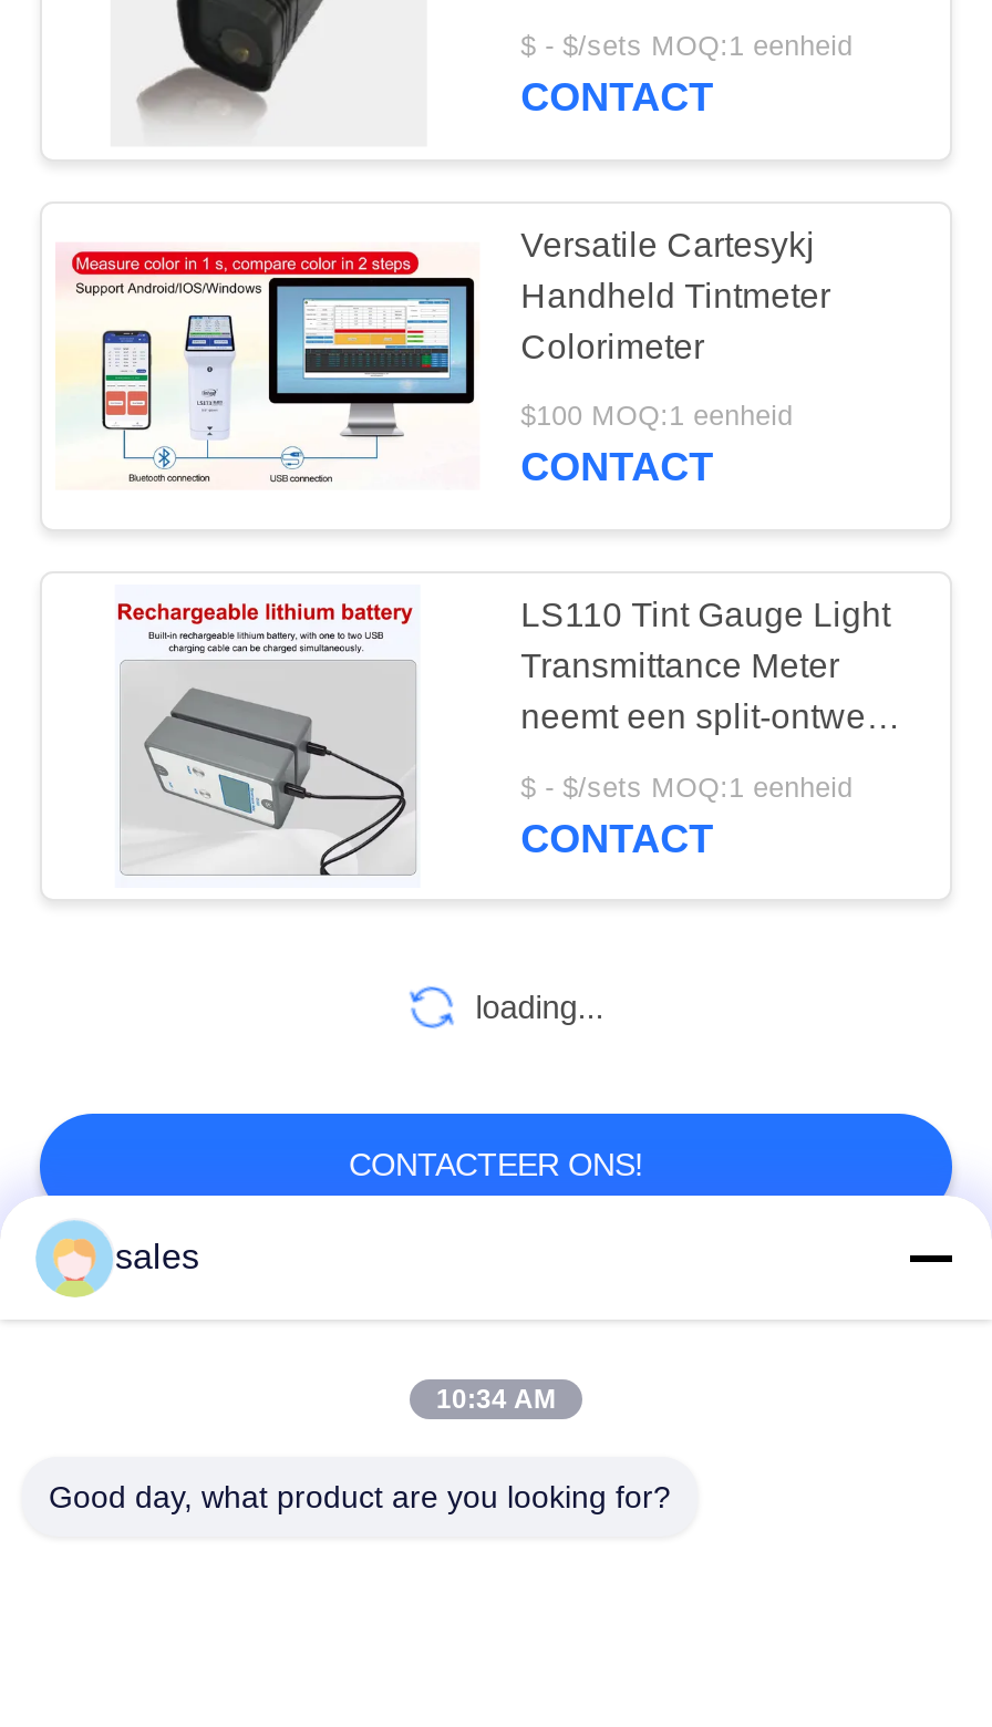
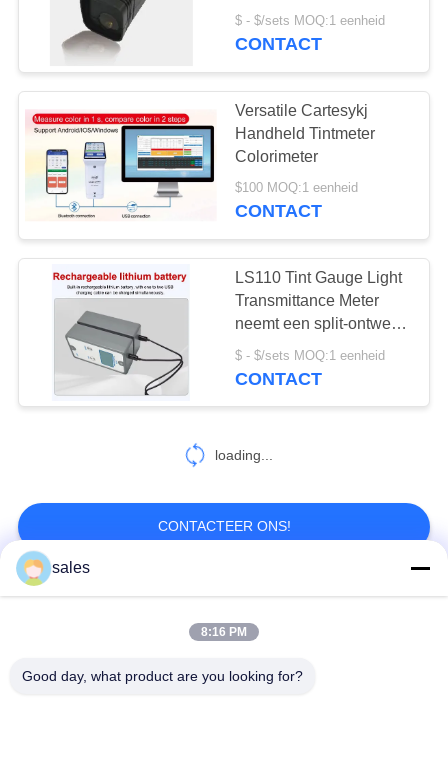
- 10:34 AM
+ 8:16 PM
